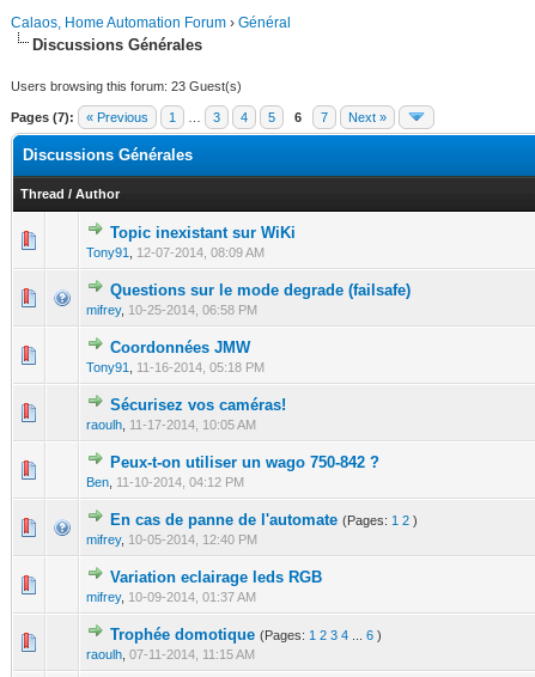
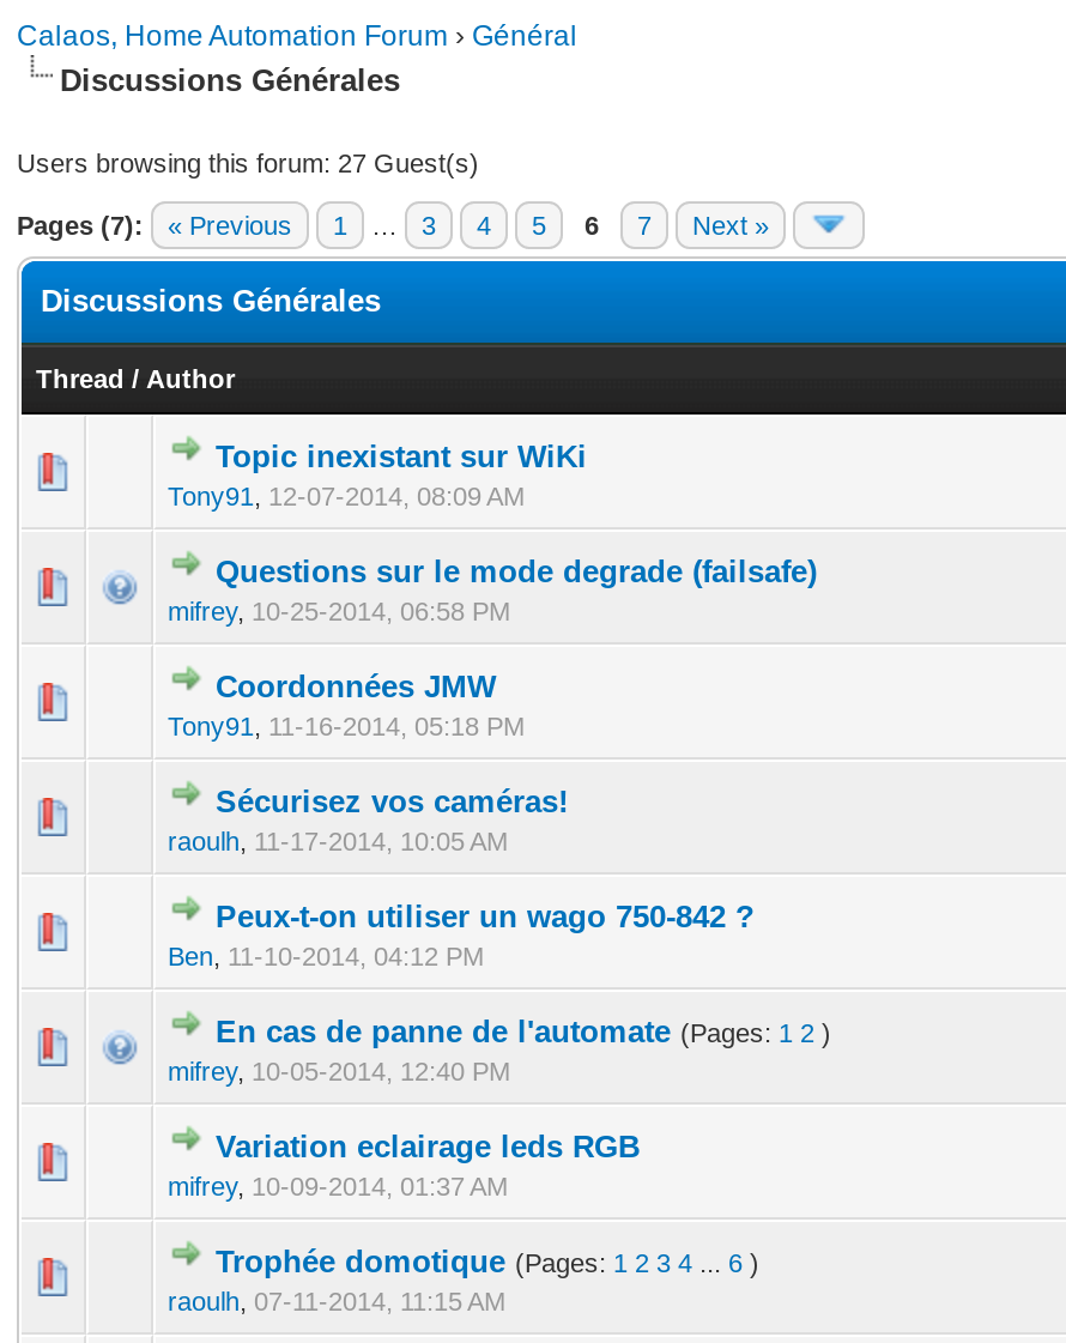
- Users browsing this forum: 23 Guest(s)
+ Users browsing this forum: 27 Guest(s)
